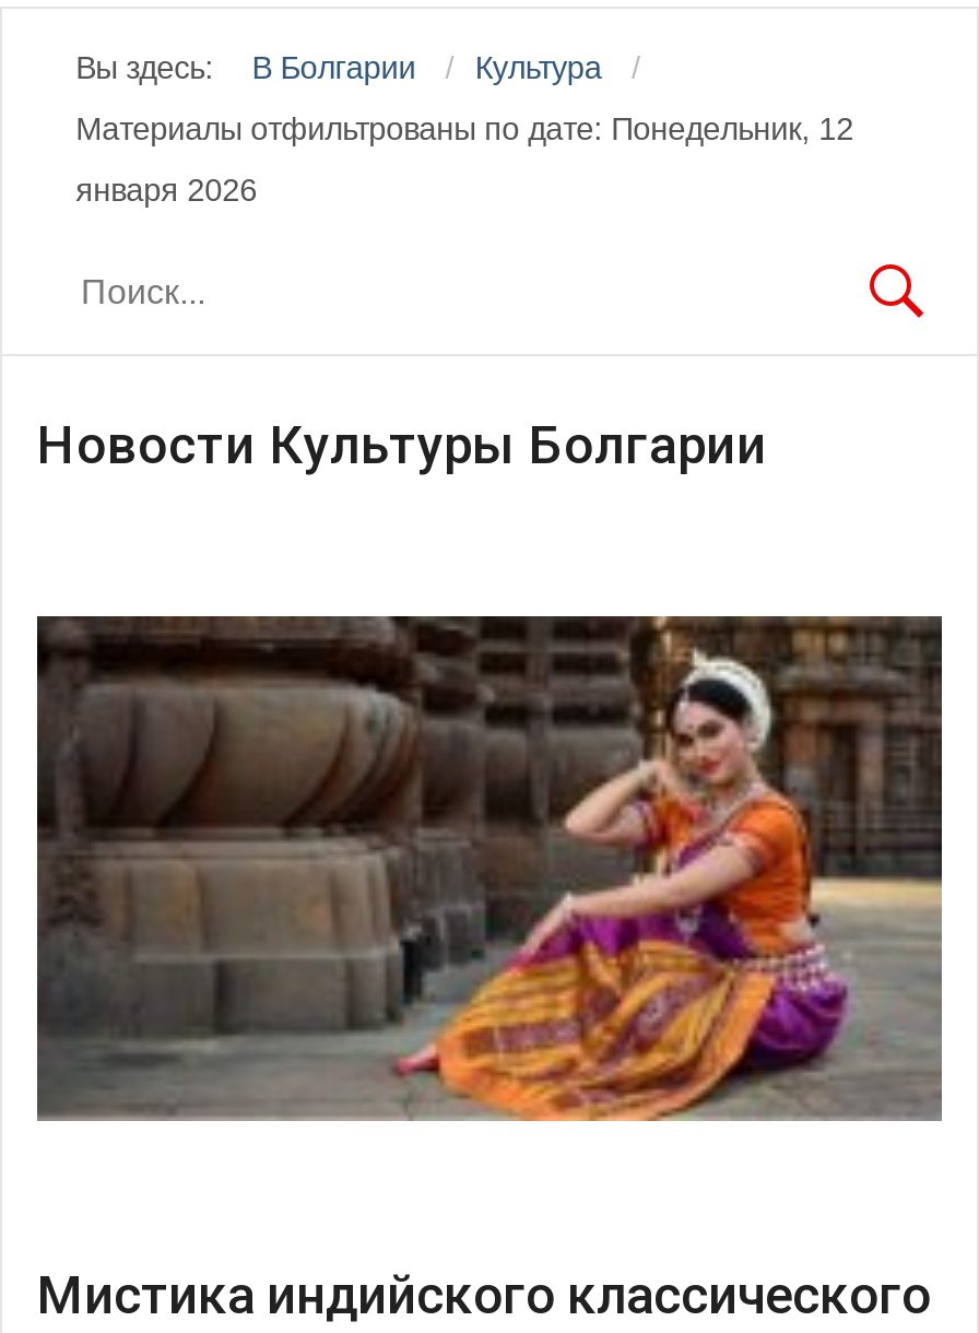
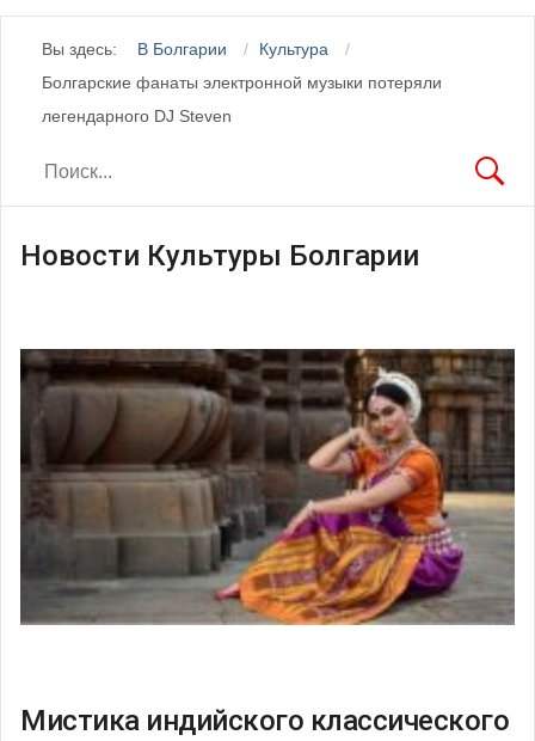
- Материалы отфильтрованы по дате: Понедельник, 12
+ Болгарские фанаты электронной музыки потеряли

- января 2026
+ легендарного DJ Steven
